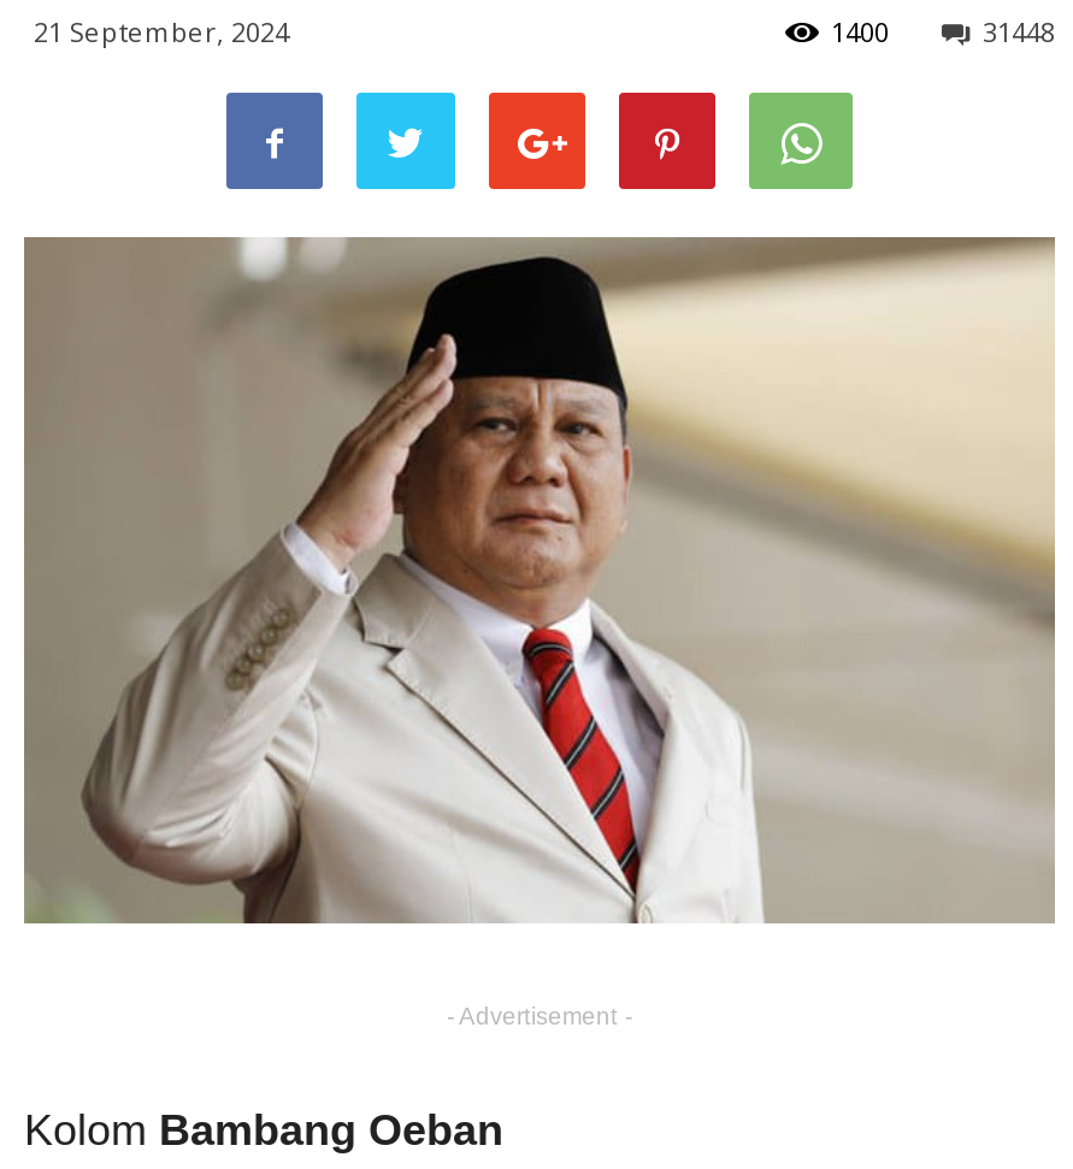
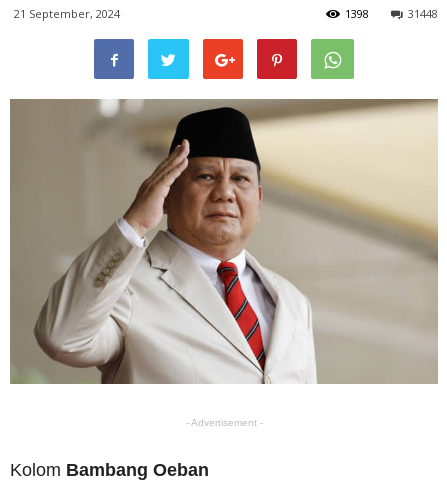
- 1400
+ 1398
